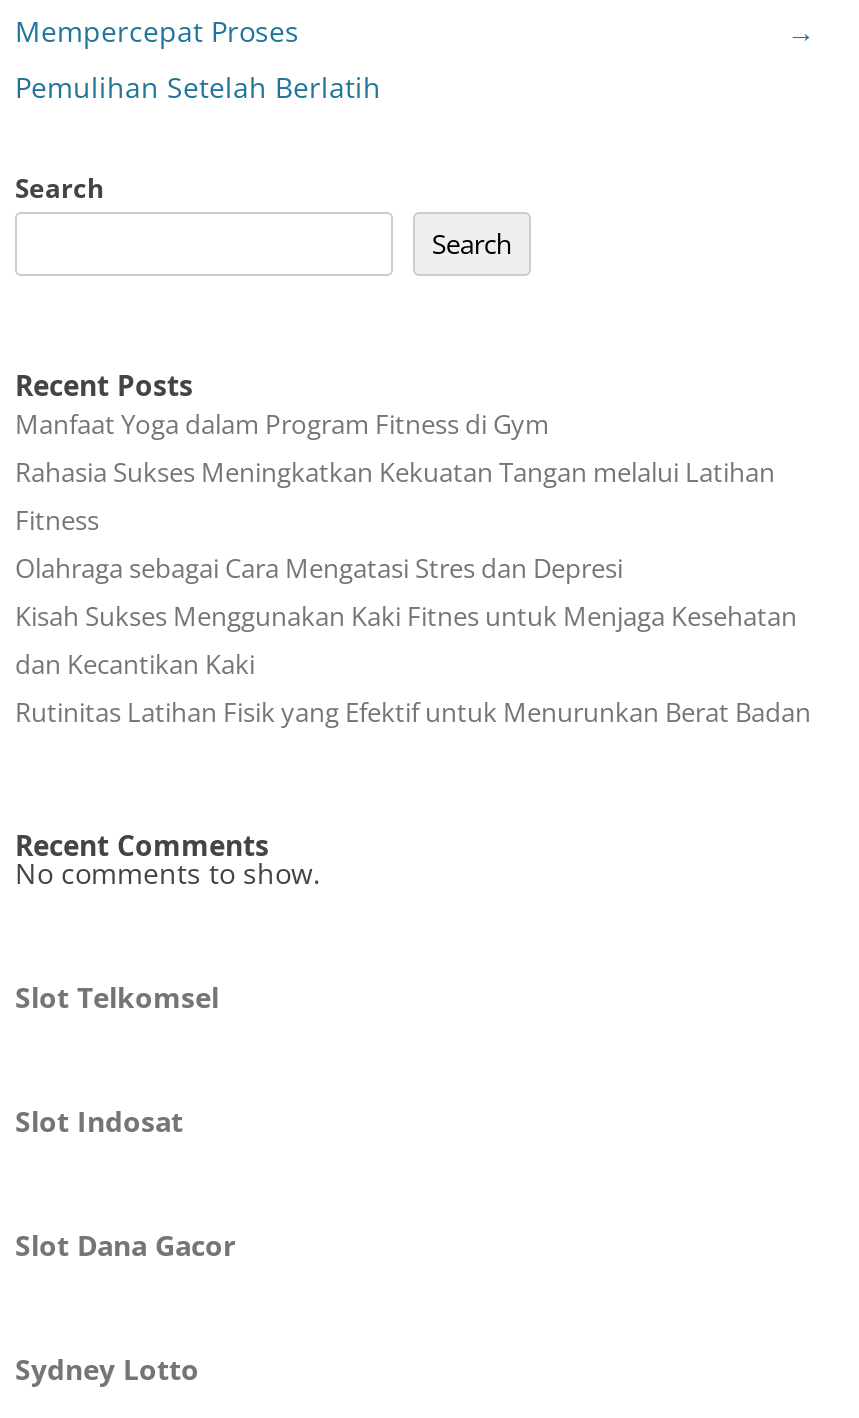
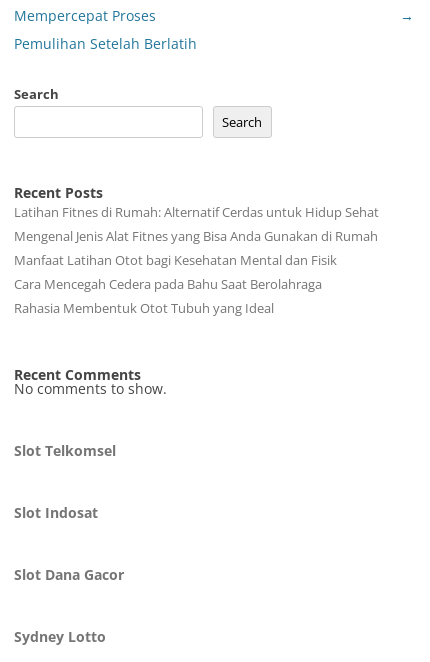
- Manfaat Yoga dalam Program Fitness di Gym
- Rahasia Sukses Meningkatkan Kekuatan Tangan melalui Latihan
- Fitness
- Olahraga sebagai Cara Mengatasi Stres dan Depresi
- Kisah Sukses Menggunakan Kaki Fitnes untuk Menjaga Kesehatan
- dan Kecantikan Kaki
- Rutinitas Latihan Fisik yang Efektif untuk Menurunkan Berat Badan
+ Latihan Fitnes di Rumah: Alternatif Cerdas untuk Hidup Sehat
+ Mengenal Jenis Alat Fitnes yang Bisa Anda Gunakan di Rumah
+ Manfaat Latihan Otot bagi Kesehatan Mental dan Fisik
+ Cara Mencegah Cedera pada Bahu Saat Berolahraga
+ Rahasia Membentuk Otot Tubuh yang Ideal
